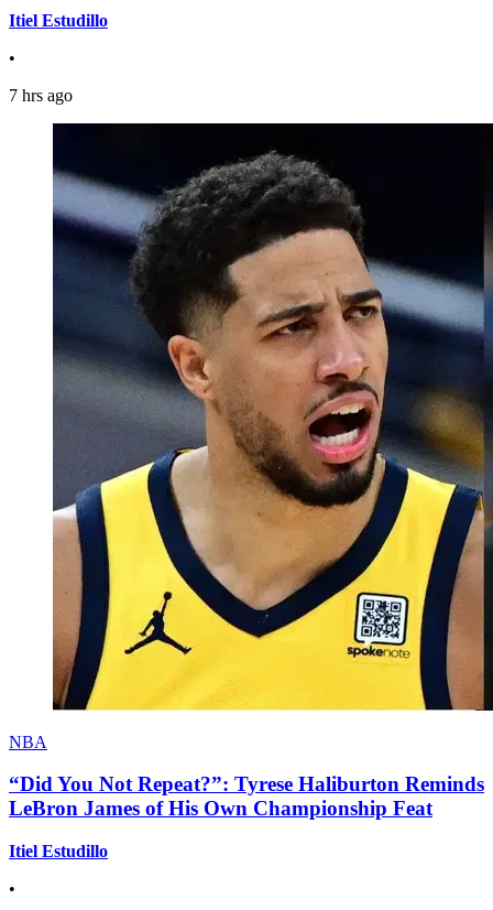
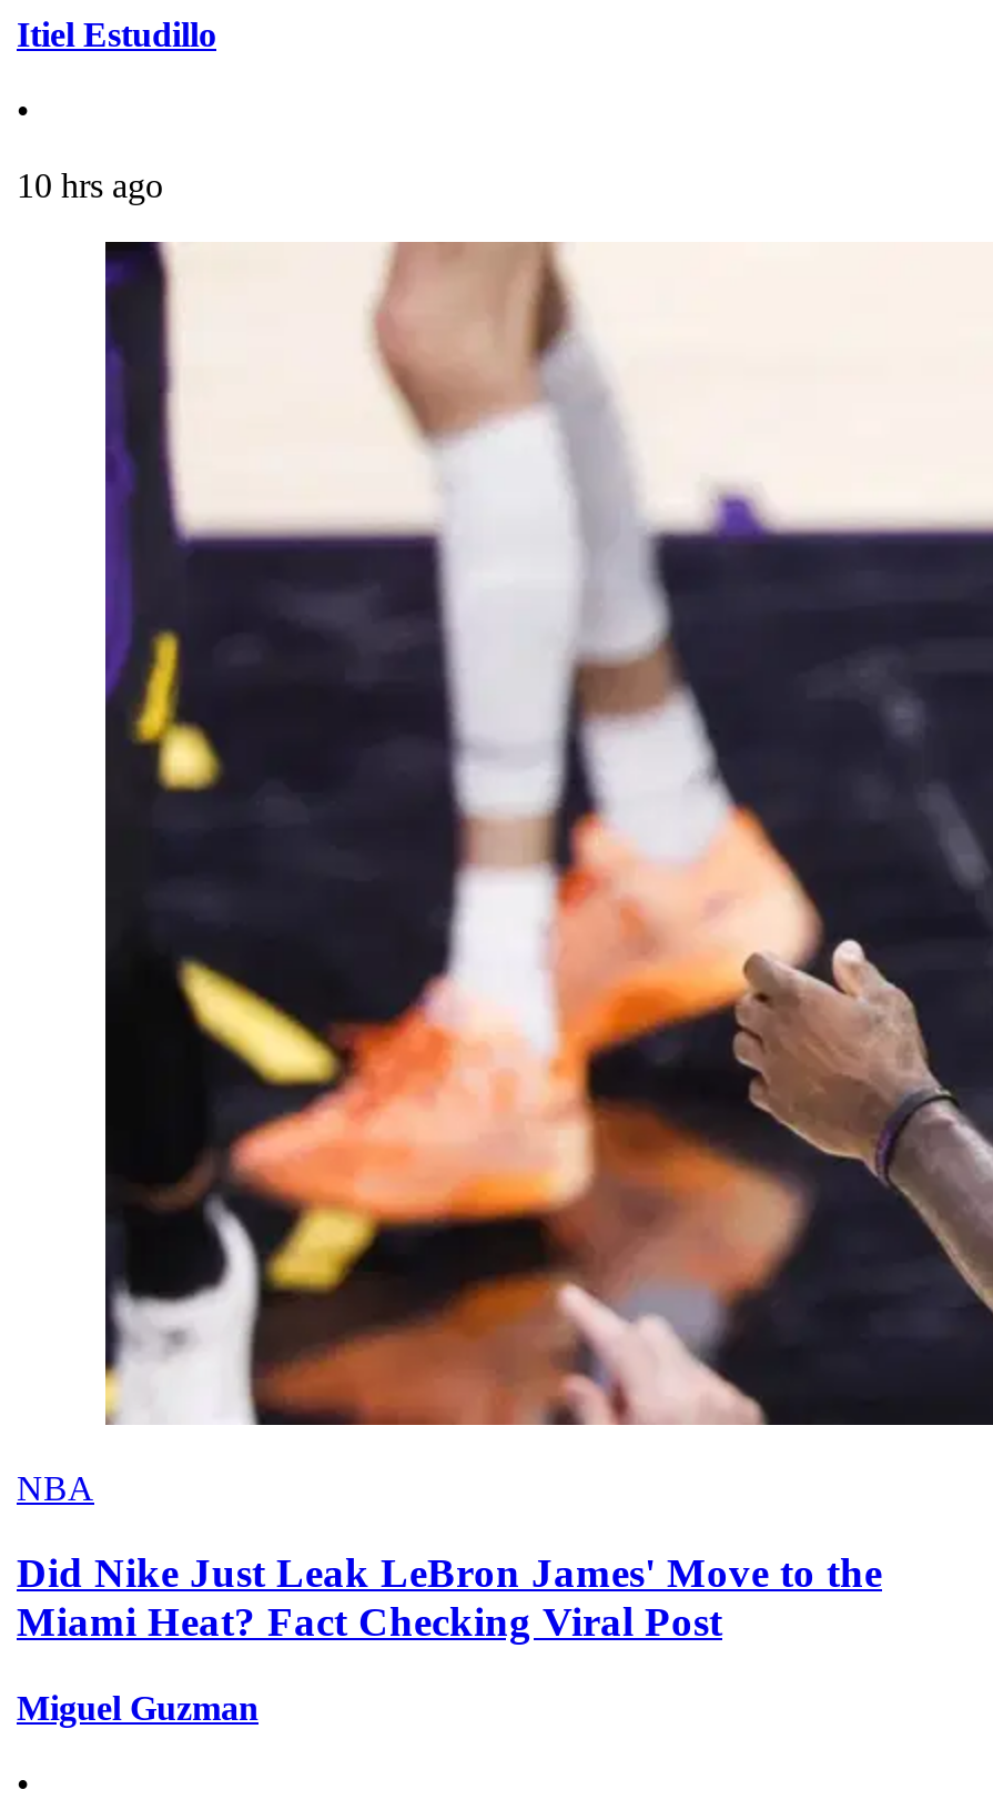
- 7 hrs ago
+ 10 hrs ago

- [image]
+ [image]

- “Did You Not Repeat?”: Tyrese Haliburton Reminds
- LeBron James of His Own Championship Feat
+ Did Nike Just Leak LeBron James' Move to the
+ Miami Heat? Fact Checking Viral Post

- Itiel Estudillo
+ Miguel Guzman
